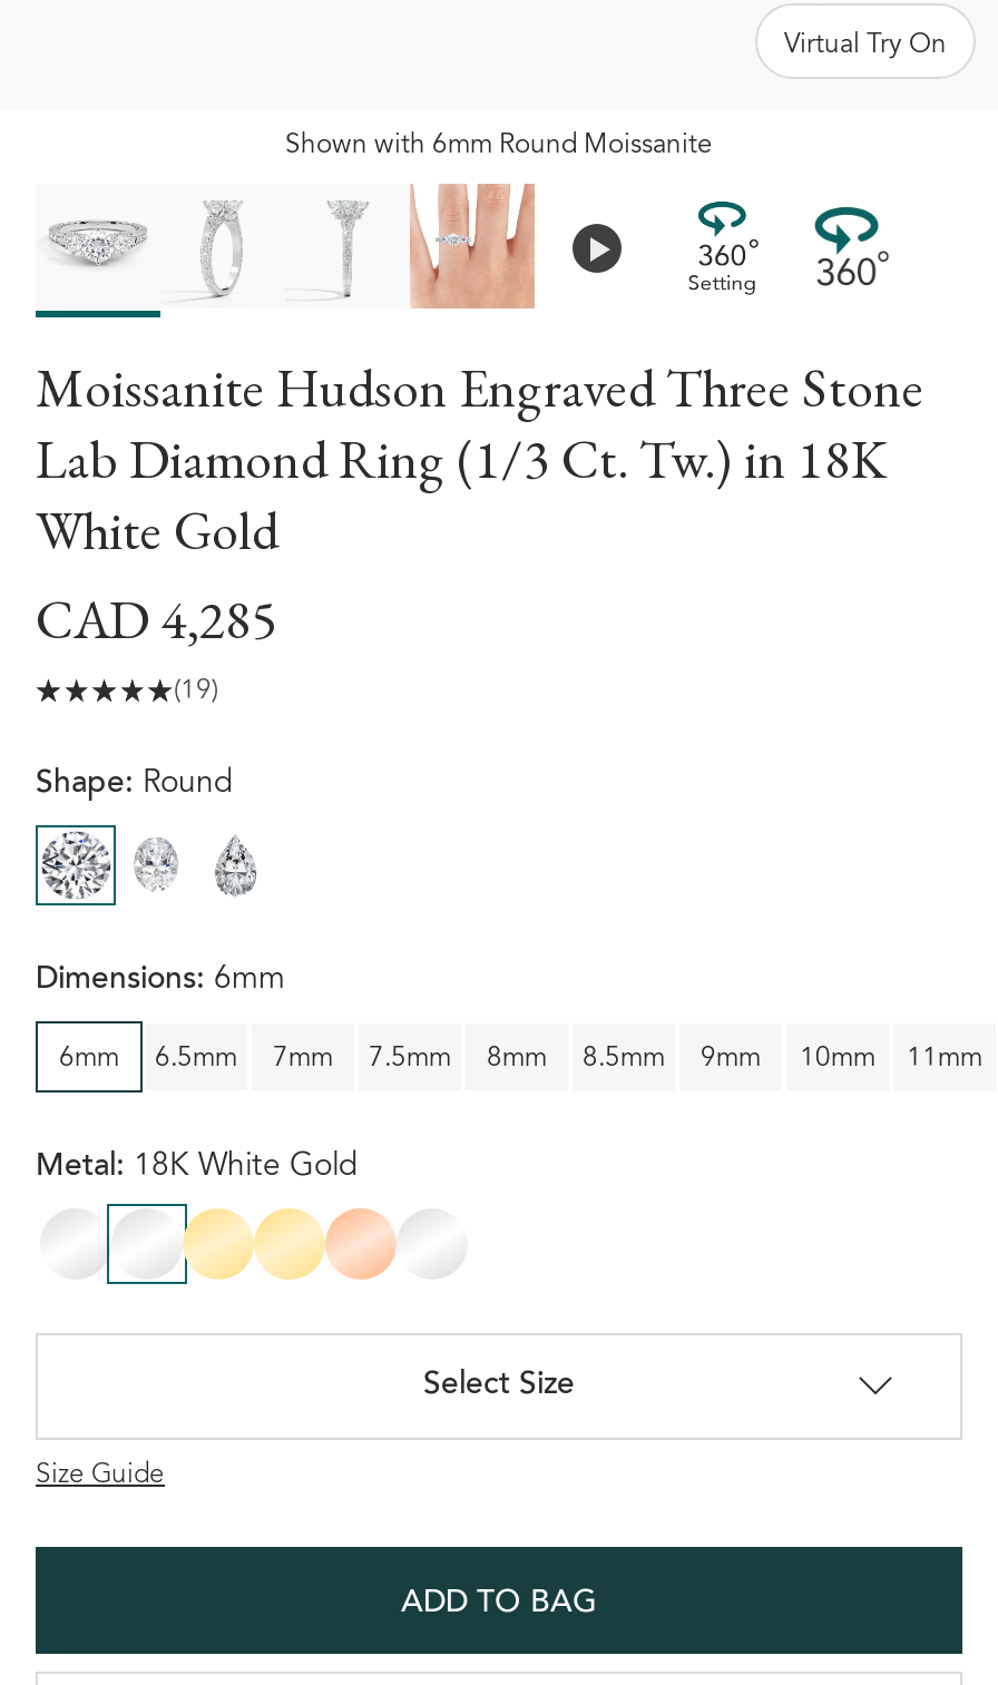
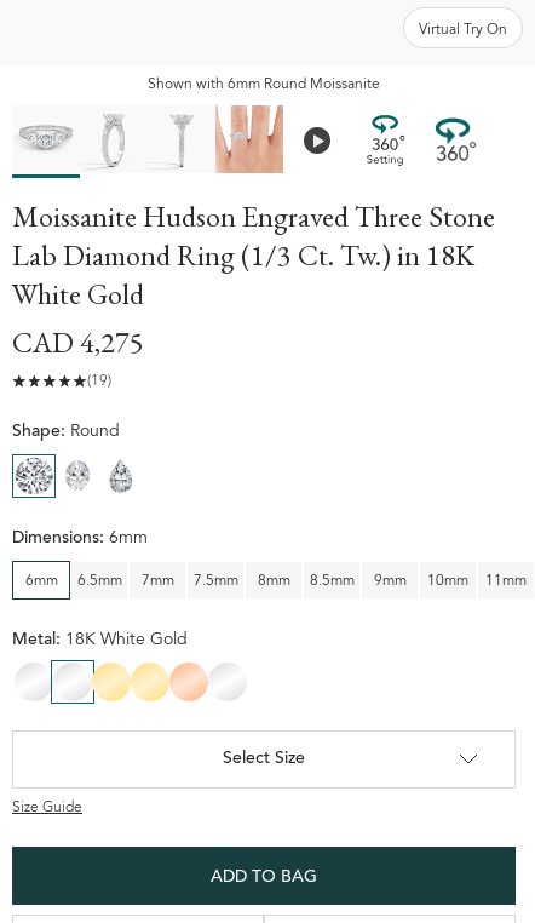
- CAD 4,285
+ CAD 4,275
